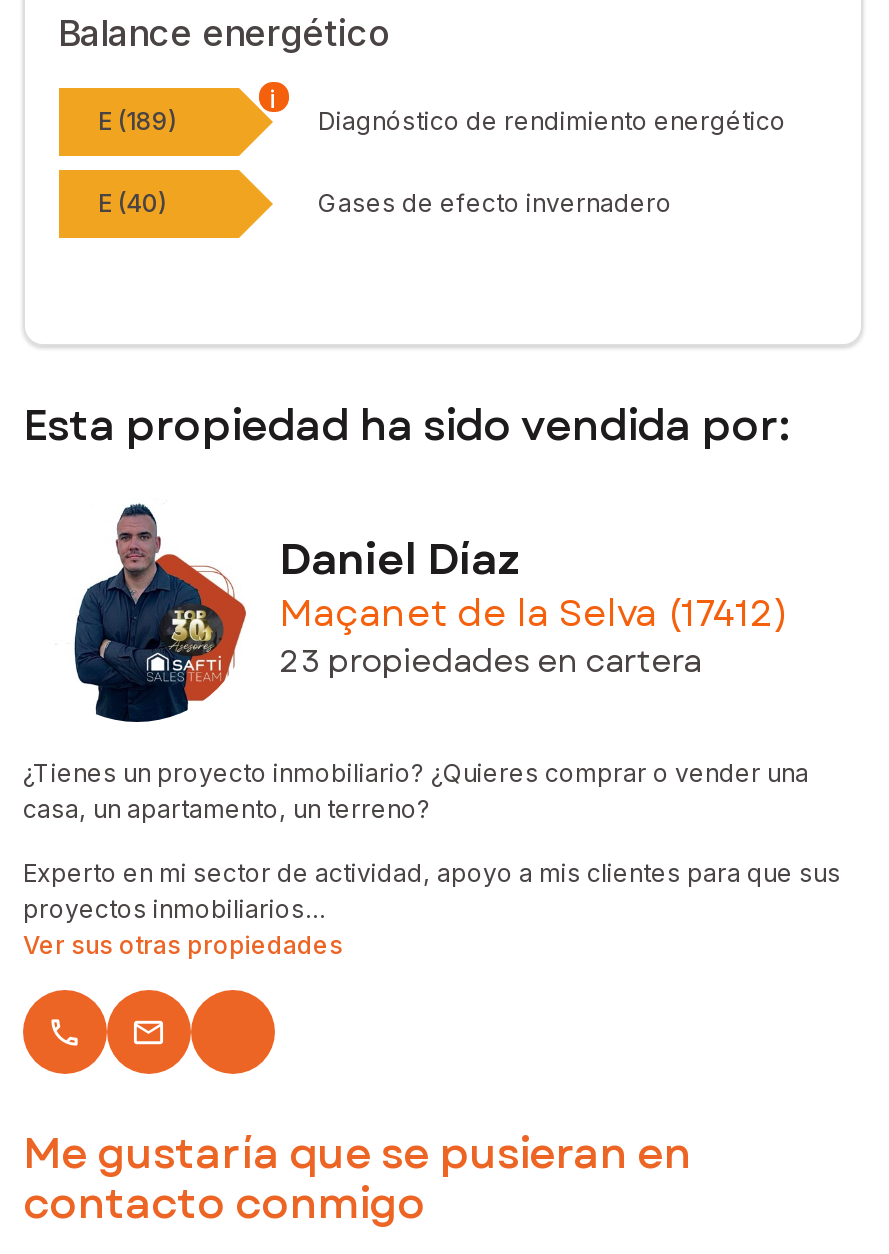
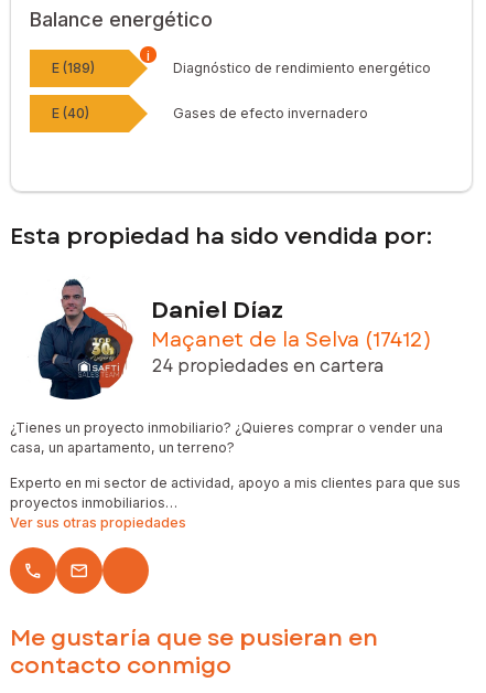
- 23 propiedades en cartera
+ 24 propiedades en cartera
